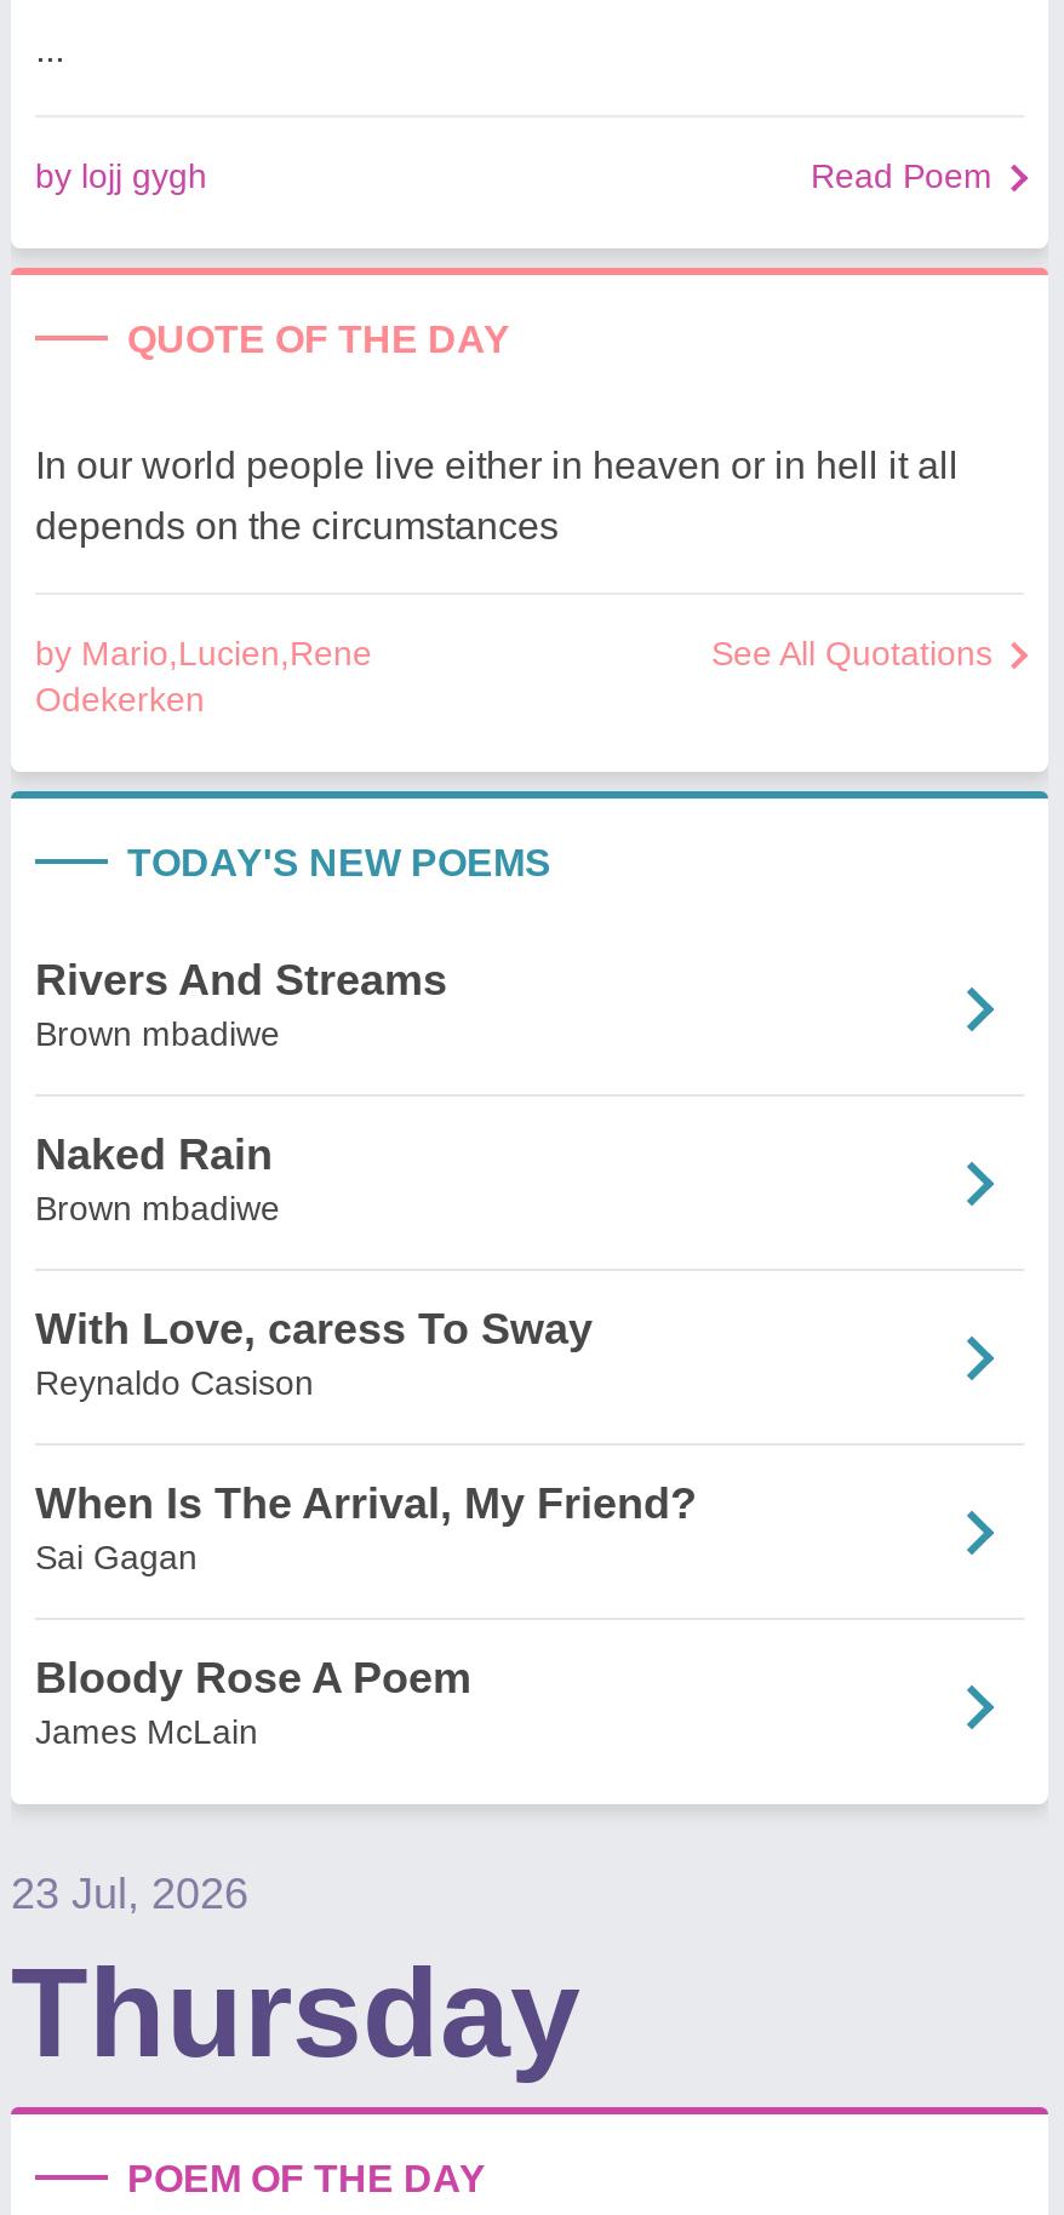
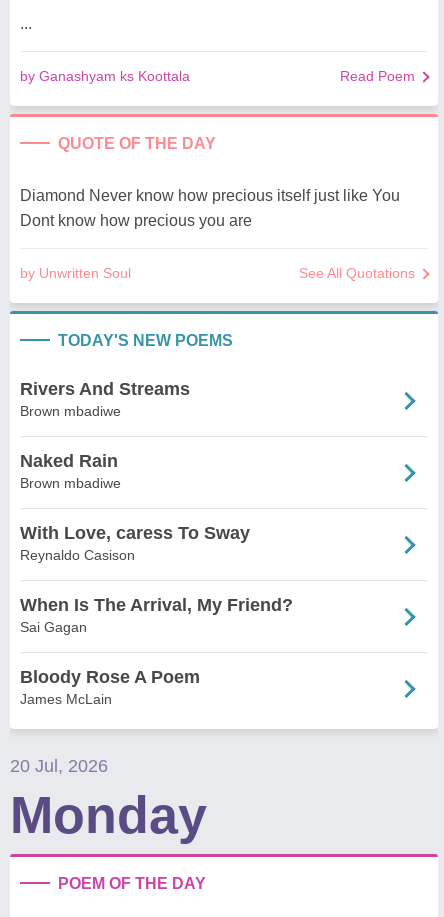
- by lojj gygh
+ by Ganashyam ks Koottala

- In our world people live either in heaven or in hell it all
+ Diamond Never know how precious itself just like You

- depends on the circumstances
+ Dont know how precious you are

- by Mario,Lucien,Rene
- Odekerken
+ by Unwritten Soul

- 23 Jul, 2026
- Thursday
+ 20 Jul, 2026
+ Monday
